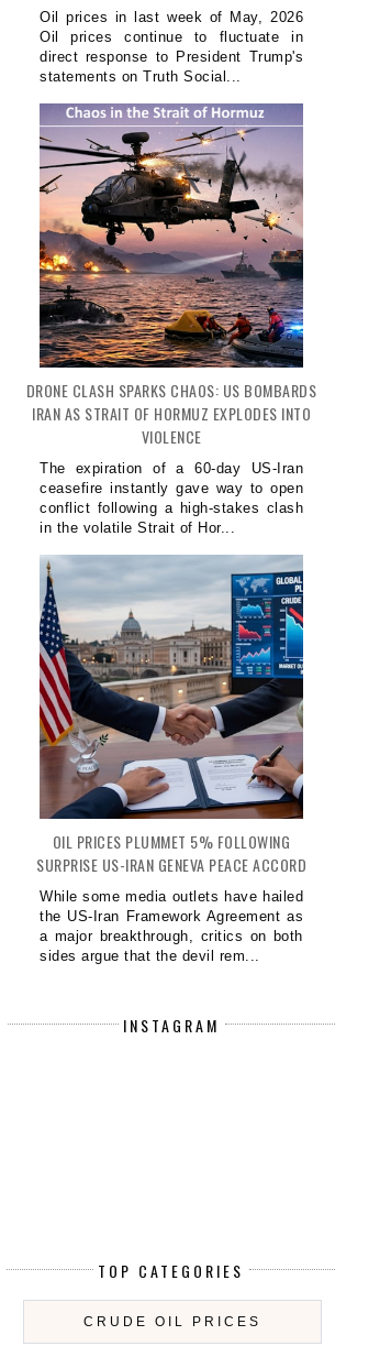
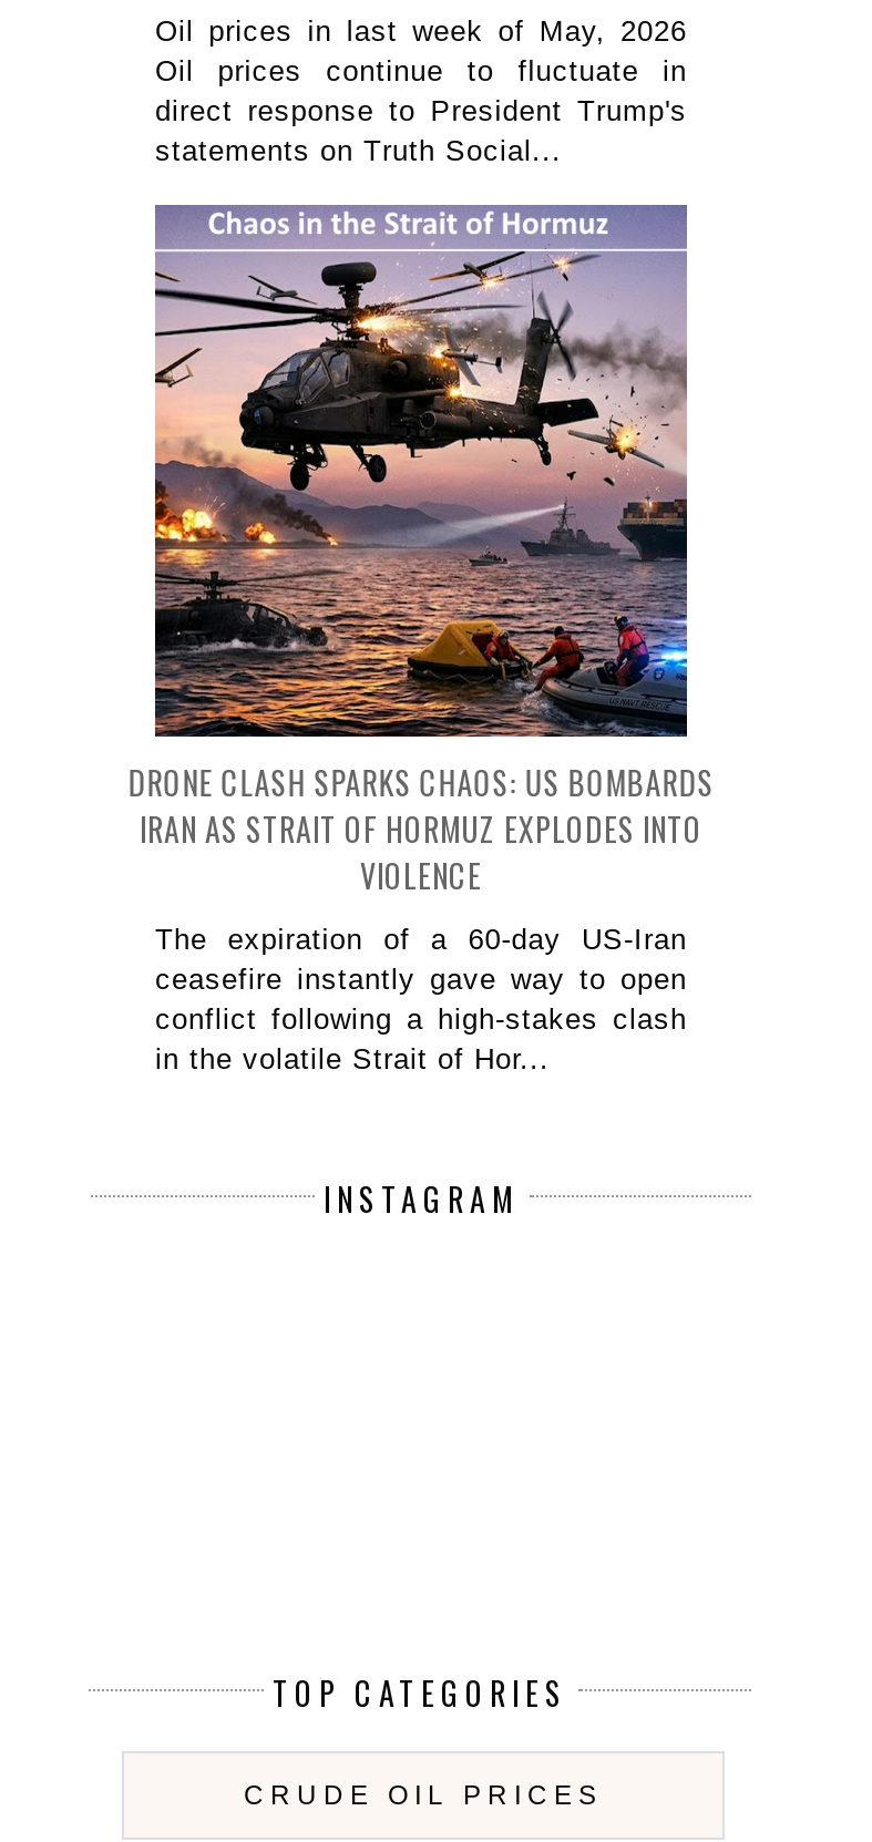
- [image]
- OIL PRICES PLUMMET 5% FOLLOWING
- SURPRISE US-IRAN GENEVA PEACE ACCORD
- While some media outlets have hailed
- the US-Iran Framework Agreement as
- a major breakthrough, critics on both
- sides argue that the devil rem...
